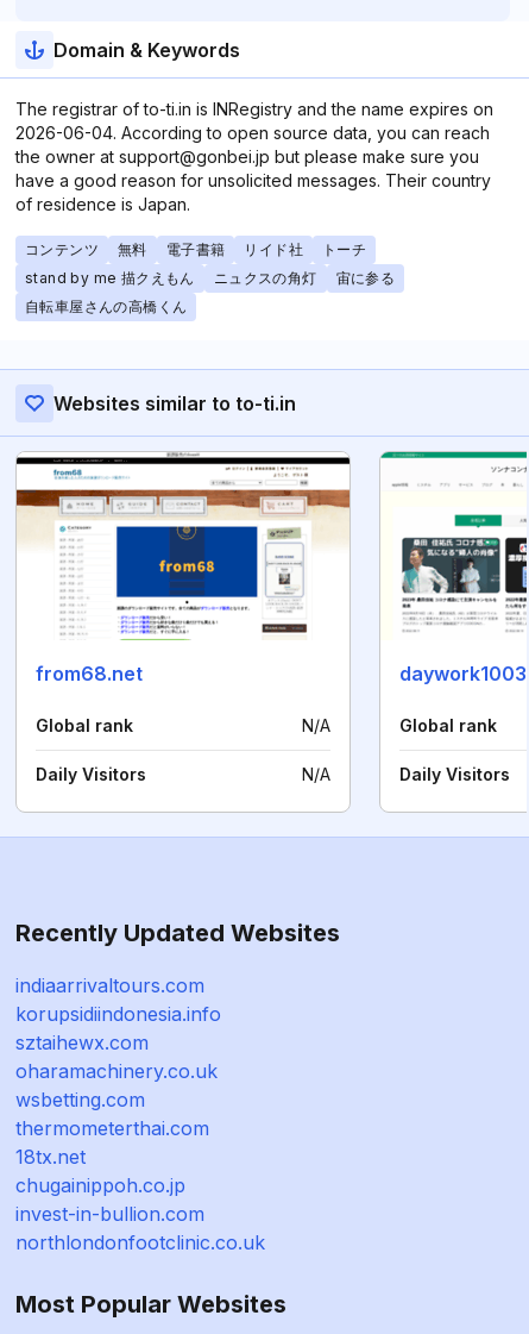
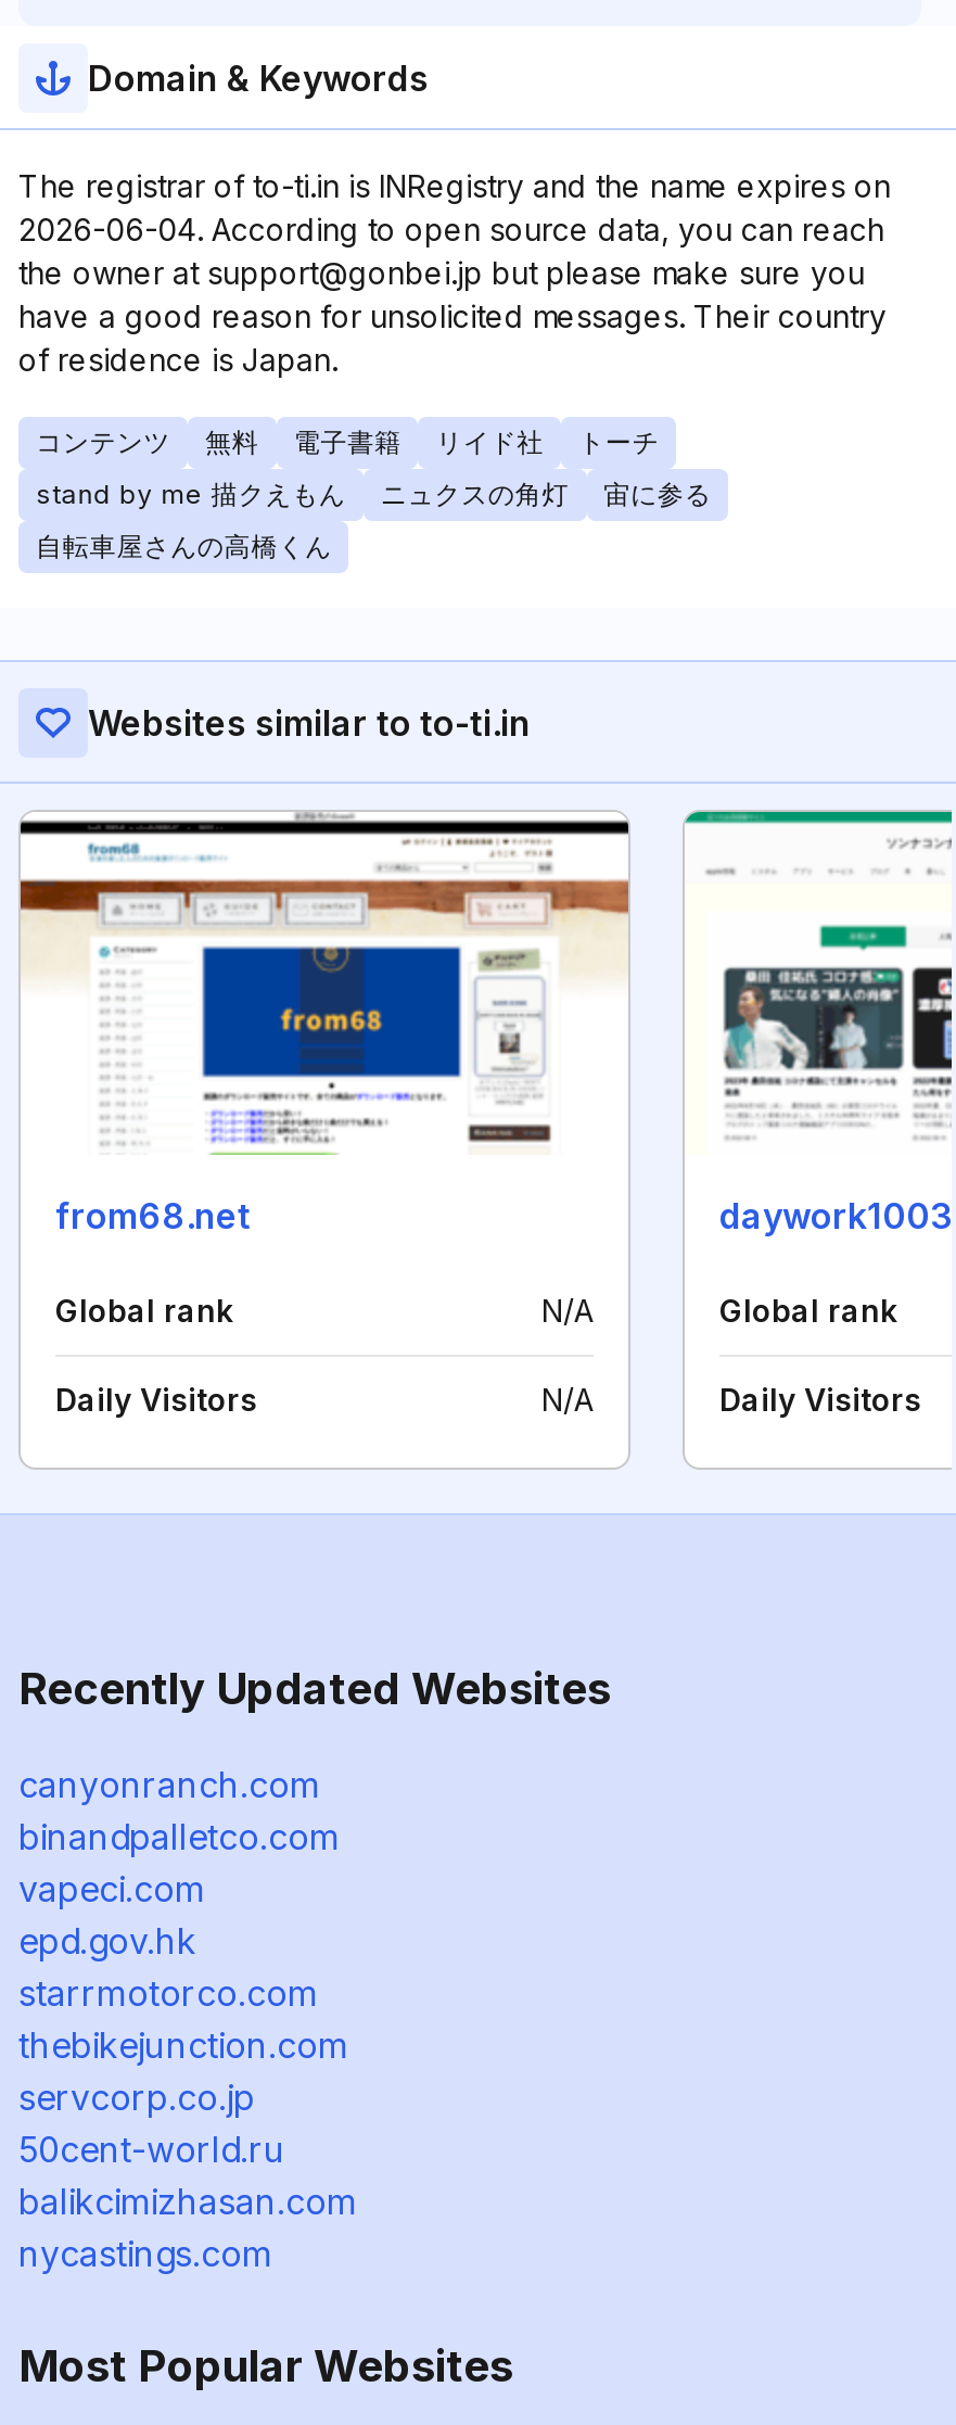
- indiaarrivaltours.com
- korupsidiindonesia.info
- sztaihewx.com
- oharamachinery.co.uk
- wsbetting.com
- thermometerthai.com
- 18tx.net
- chugainippoh.co.jp
- invest-in-bullion.com
- northlondonfootclinic.co.uk
+ canyonranch.com
+ binandpalletco.com
+ vapeci.com
+ epd.gov.hk
+ starrmotorco.com
+ thebikejunction.com
+ servcorp.co.jp
+ 50cent-world.ru
+ balikcimizhasan.com
+ nycastings.com
